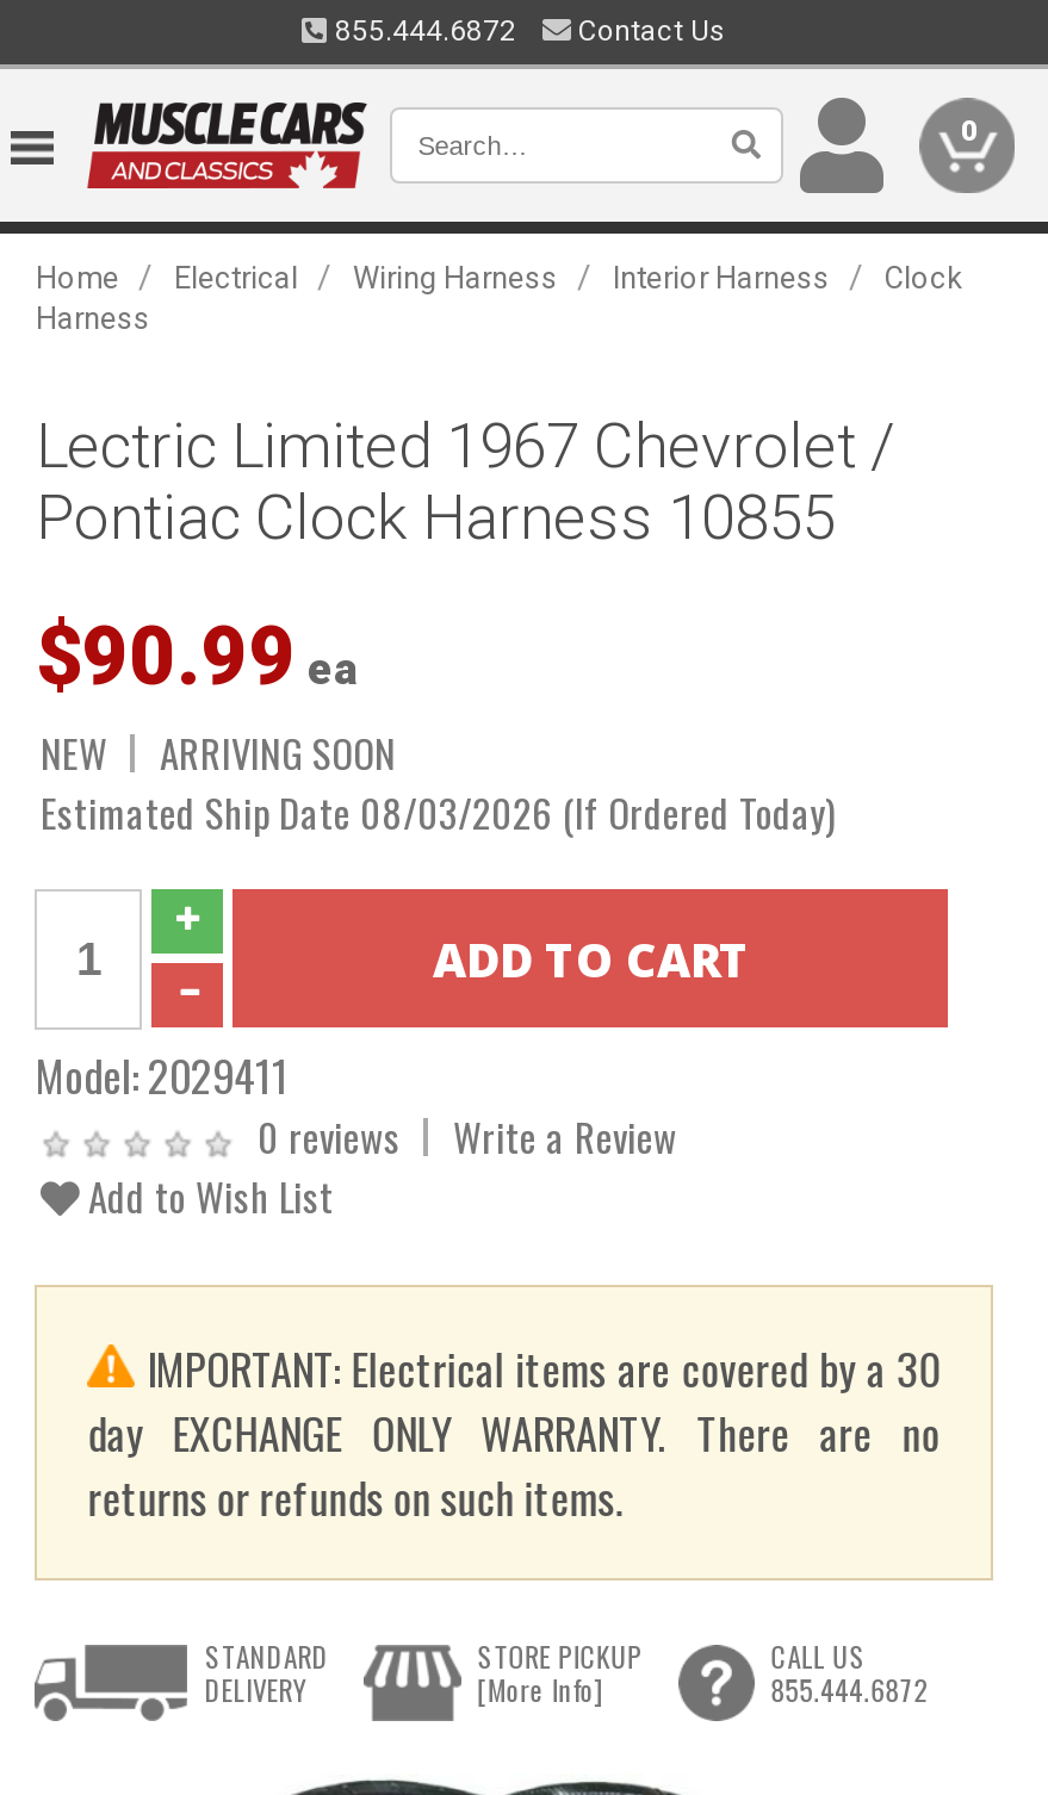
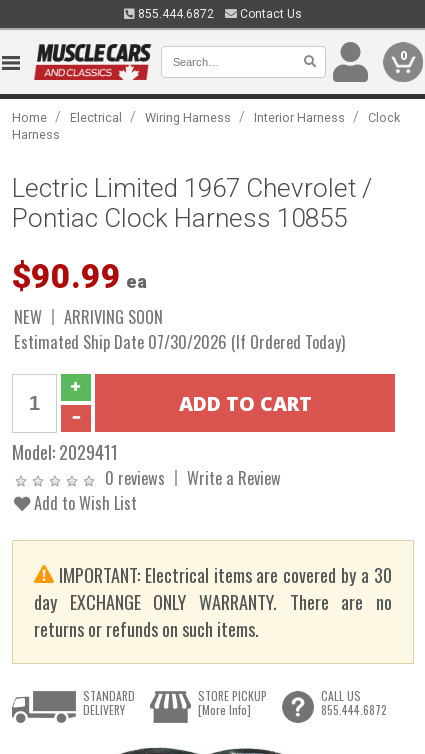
- Estimated Ship Date 08/03/2026 (If Ordered Today)
+ Estimated Ship Date 07/30/2026 (If Ordered Today)
